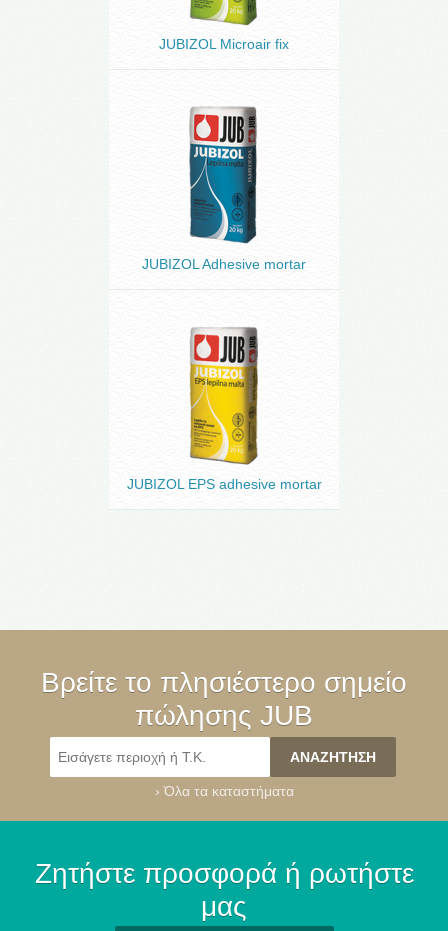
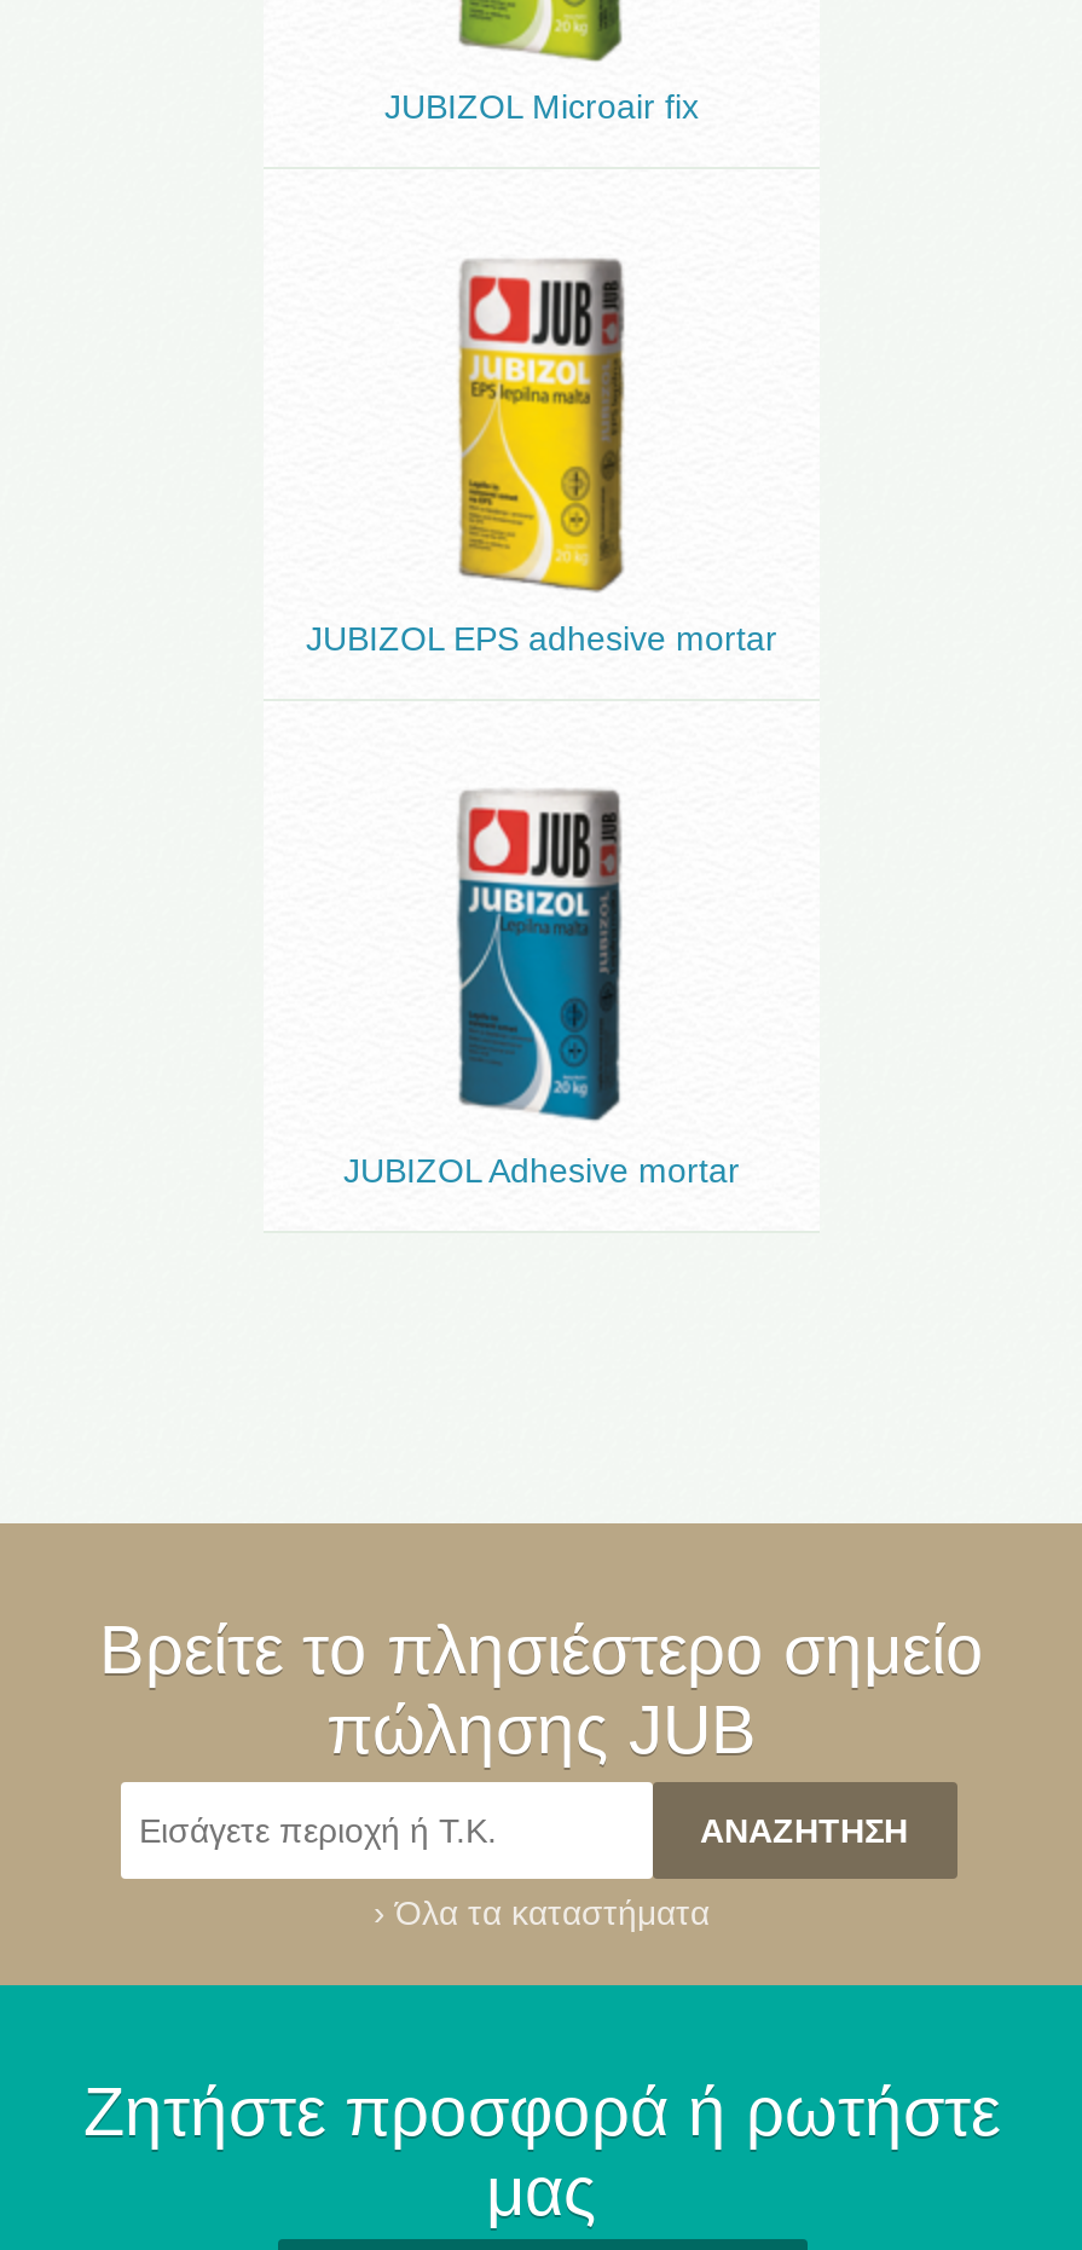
moved down: [image] | JUBIZOL Adhesive mortar

moved up: [image] | JUBIZOL EPS adhesive mortar
